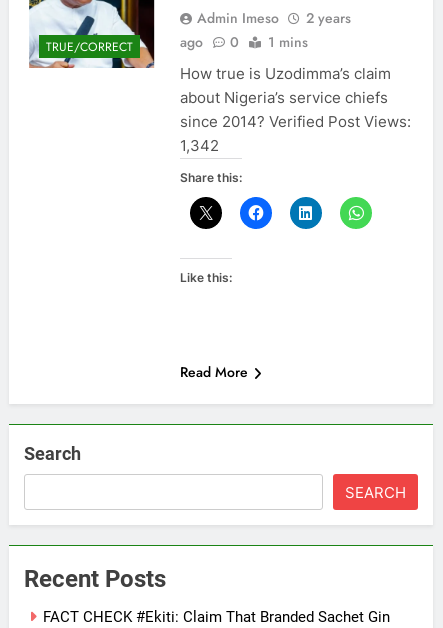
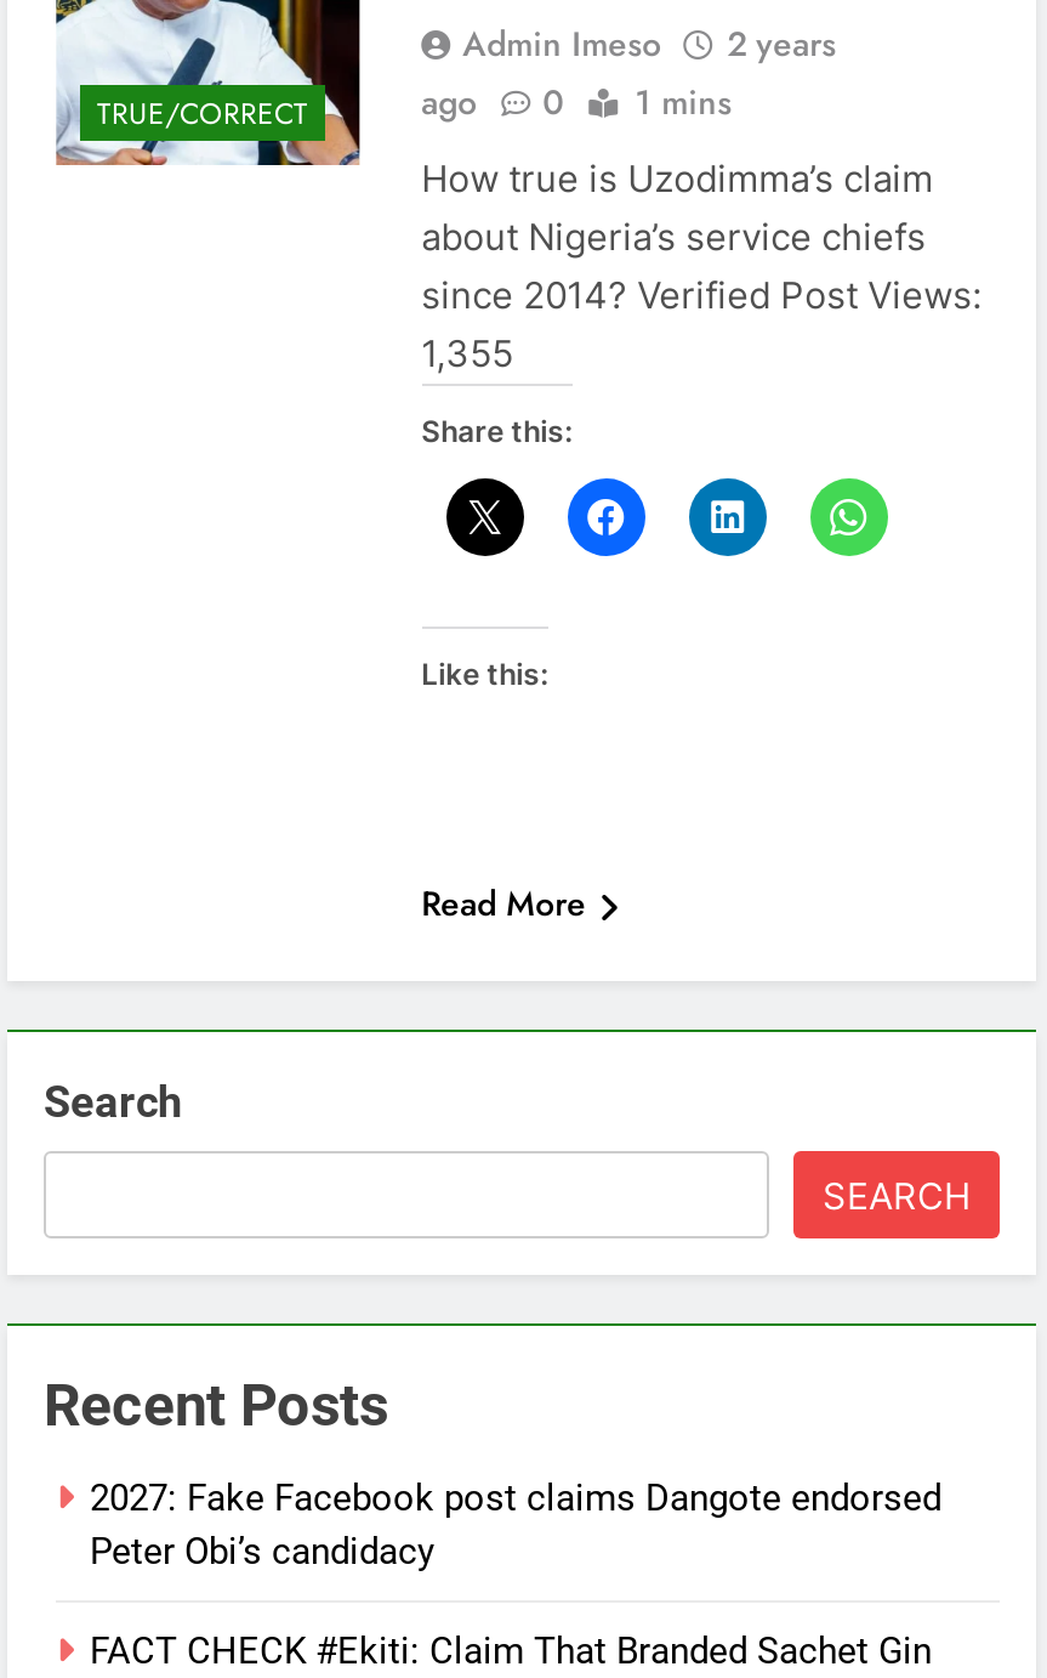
- 1,342
+ 1,355

+ 2027: Fake Facebook post claims Dangote endorsed
+ Peter Obi’s candidacy
